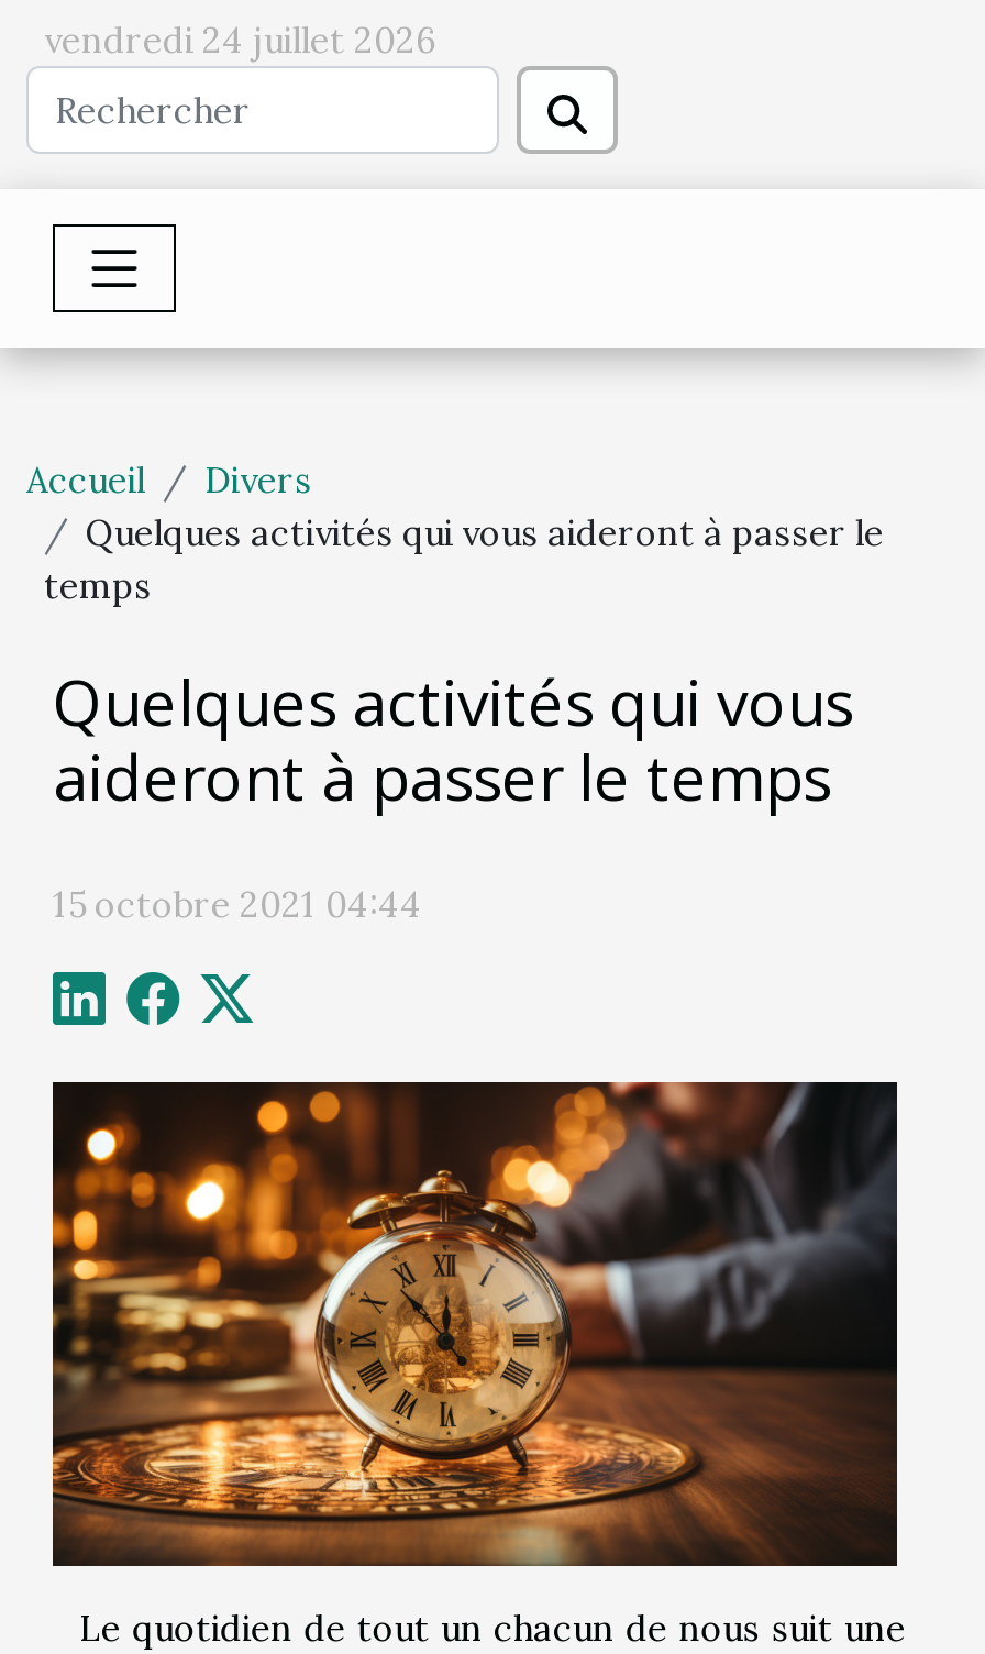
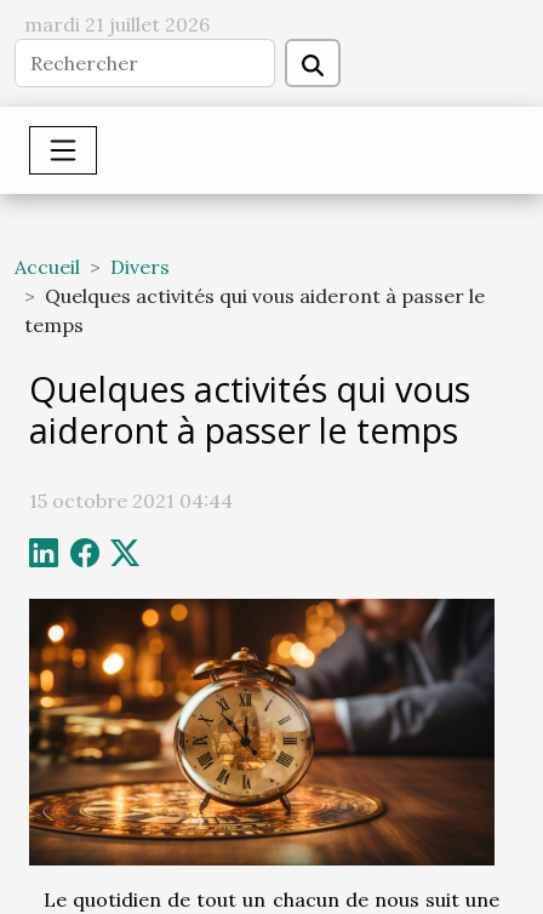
- vendredi 24 juillet 2026
+ mardi 21 juillet 2026
